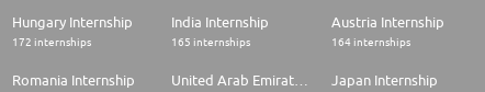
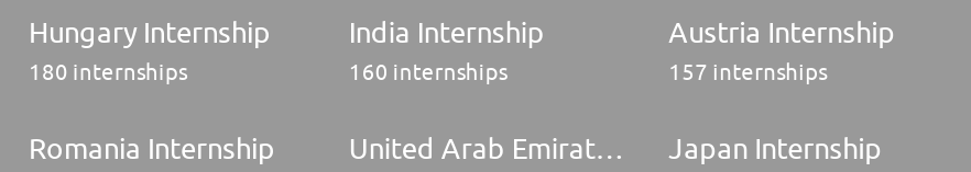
- 172 internships
+ 180 internships

- 165 internships
+ 160 internships

- 164 internships
+ 157 internships
